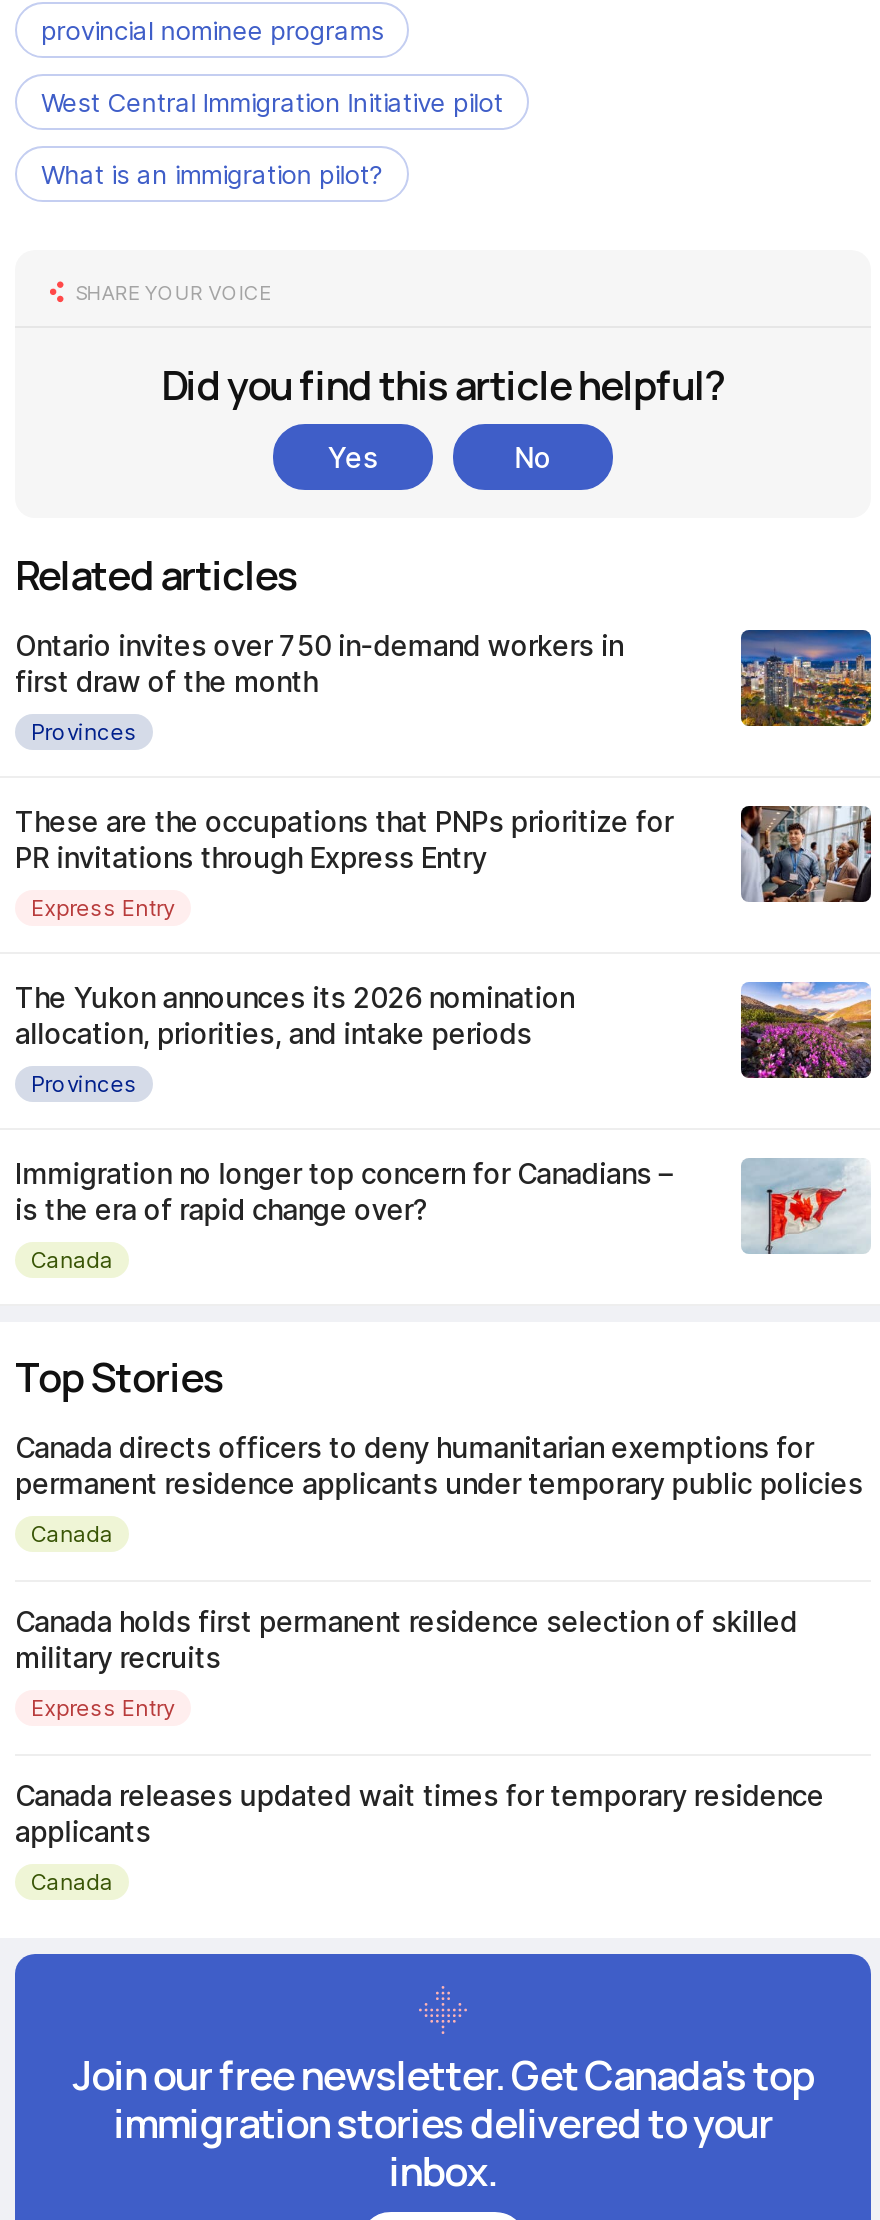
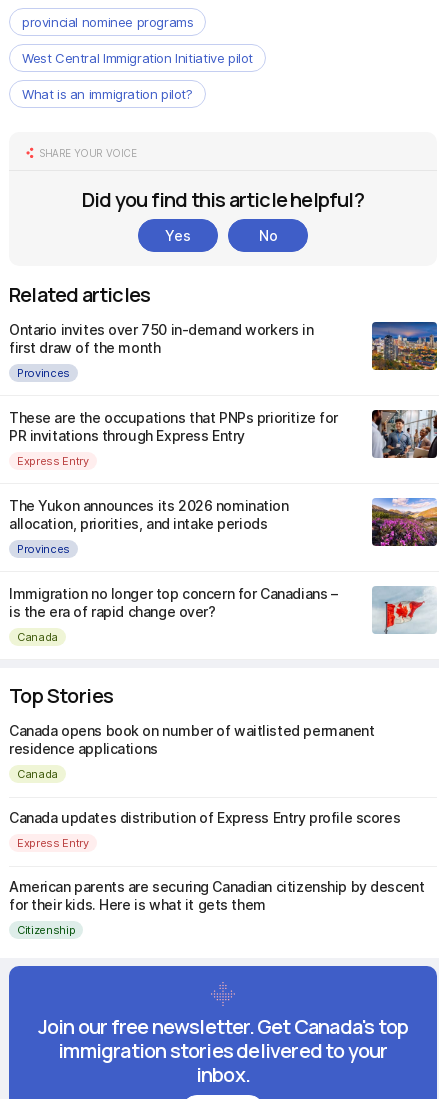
- Canada directs officers to deny humanitarian exemptions for
- permanent residence applicants under temporary public policies
+ Canada opens book on number of waitlisted permanent
+ residence applications

- Canada holds first permanent residence selection of skilled
- military recruits
+ Canada updates distribution of Express Entry profile scores

- Canada releases updated wait times for temporary residence
- applicants
+ American parents are securing Canadian citizenship by descent
+ for their kids. Here is what it gets them

- Canada
+ Citizenship
